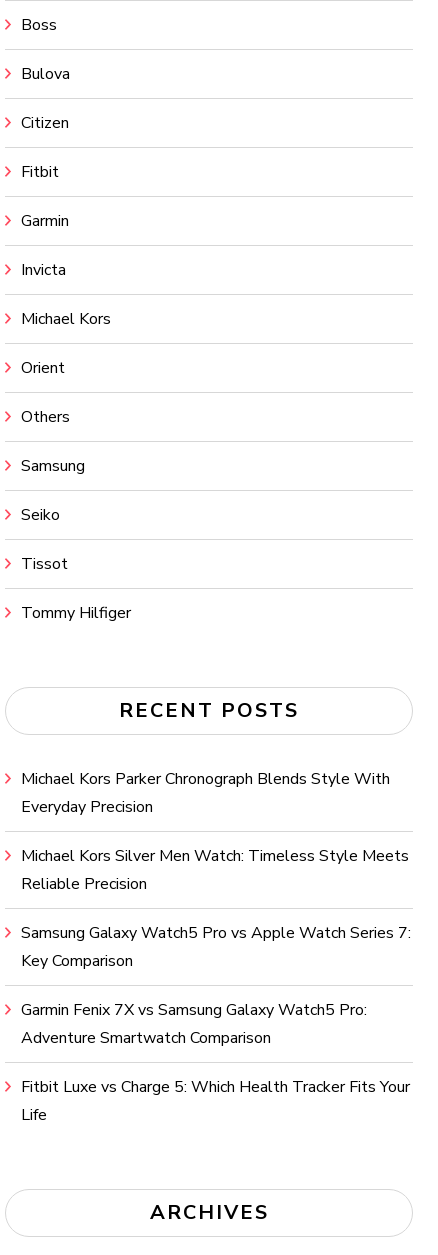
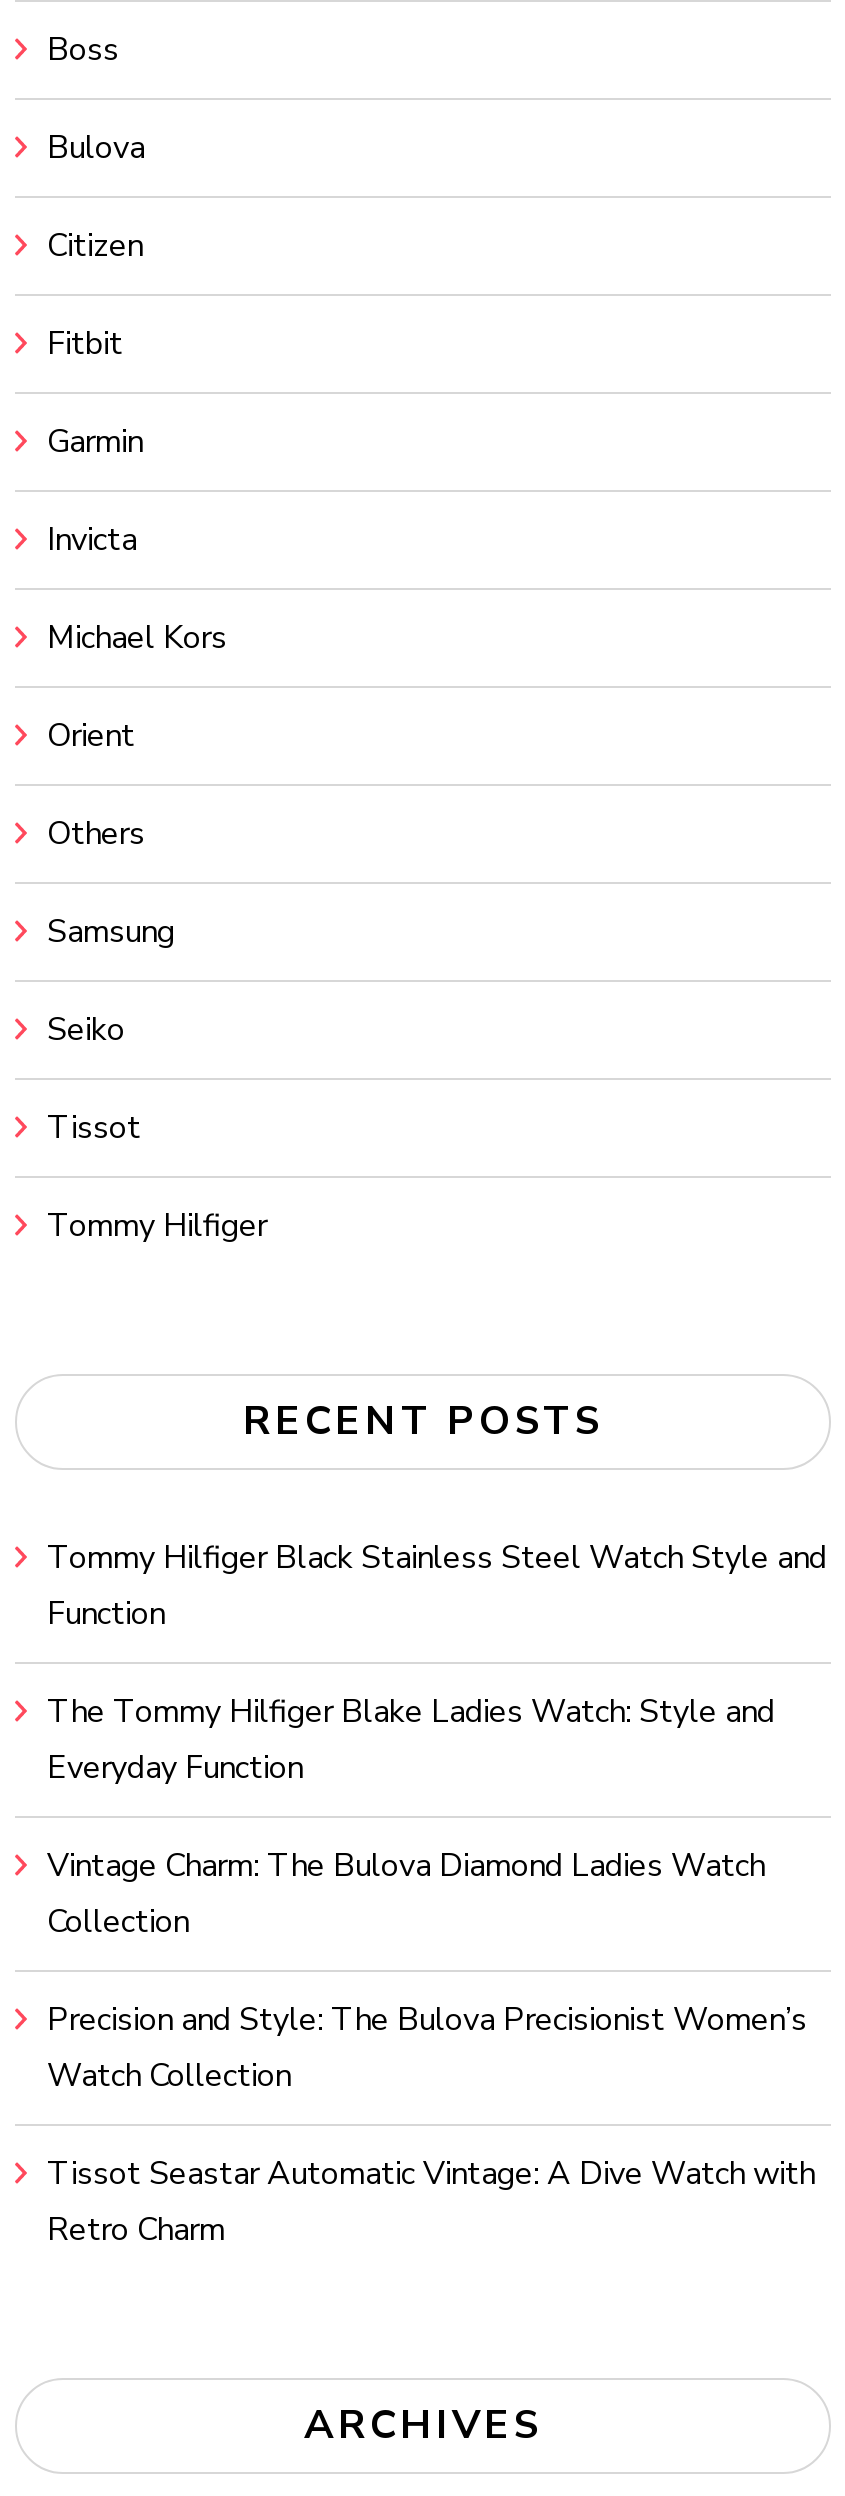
- Michael Kors Parker Chronograph Blends Style With
- Everyday Precision
+ Tommy Hilfiger Black Stainless Steel Watch Style and
+ Function

- Michael Kors Silver Men Watch: Timeless Style Meets
- Reliable Precision
+ The Tommy Hilfiger Blake Ladies Watch: Style and
+ Everyday Function

- Samsung Galaxy Watch5 Pro vs Apple Watch Series 7:
- Key Comparison
+ Vintage Charm: The Bulova Diamond Ladies Watch
+ Collection

- Garmin Fenix 7X vs Samsung Galaxy Watch5 Pro:
- Adventure Smartwatch Comparison
+ Precision and Style: The Bulova Precisionist Women’s
+ Watch Collection

- Fitbit Luxe vs Charge 5: Which Health Tracker Fits Your
- Life
+ Tissot Seastar Automatic Vintage: A Dive Watch with
+ Retro Charm
